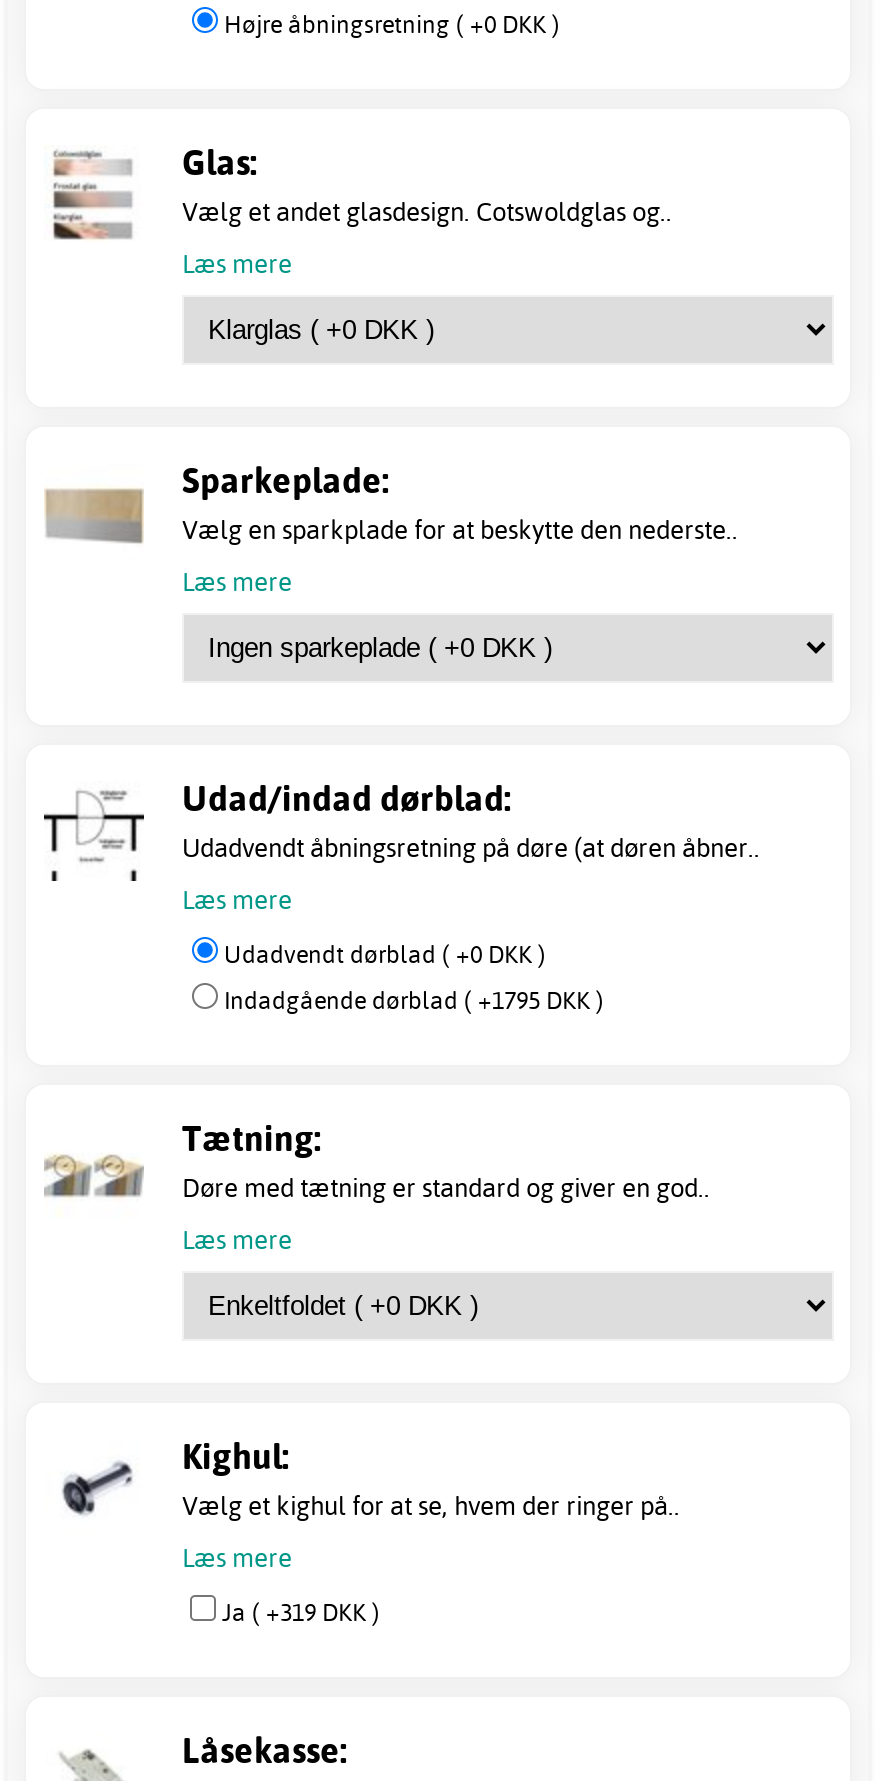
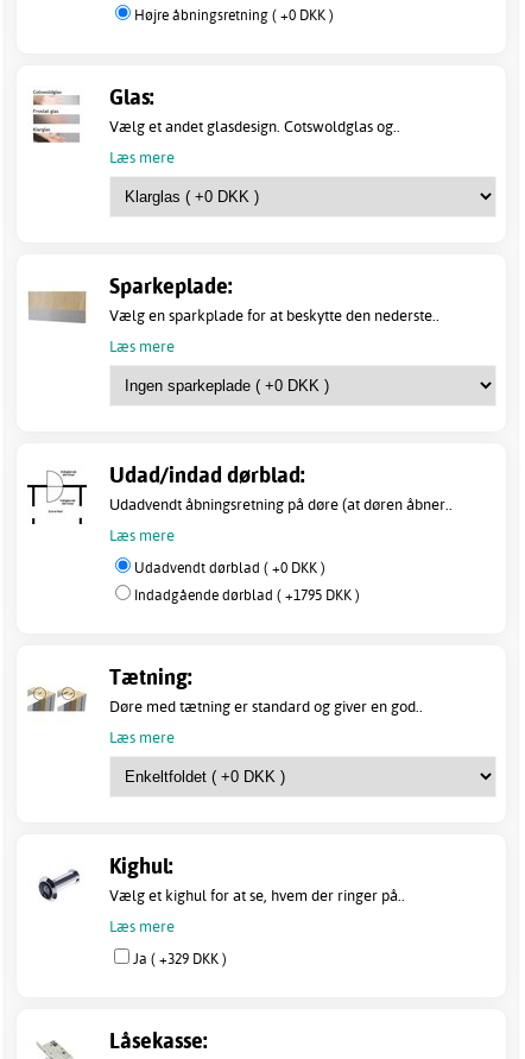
- Ja ( +319 DKK )
+ Ja ( +329 DKK )
